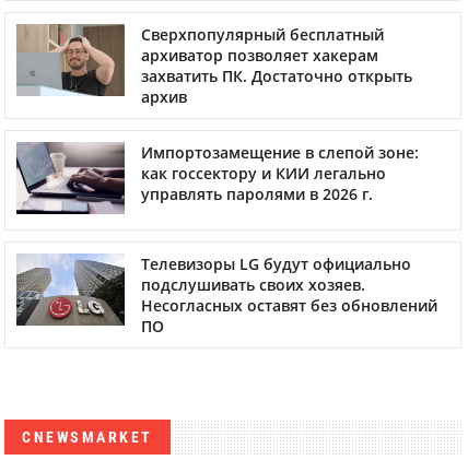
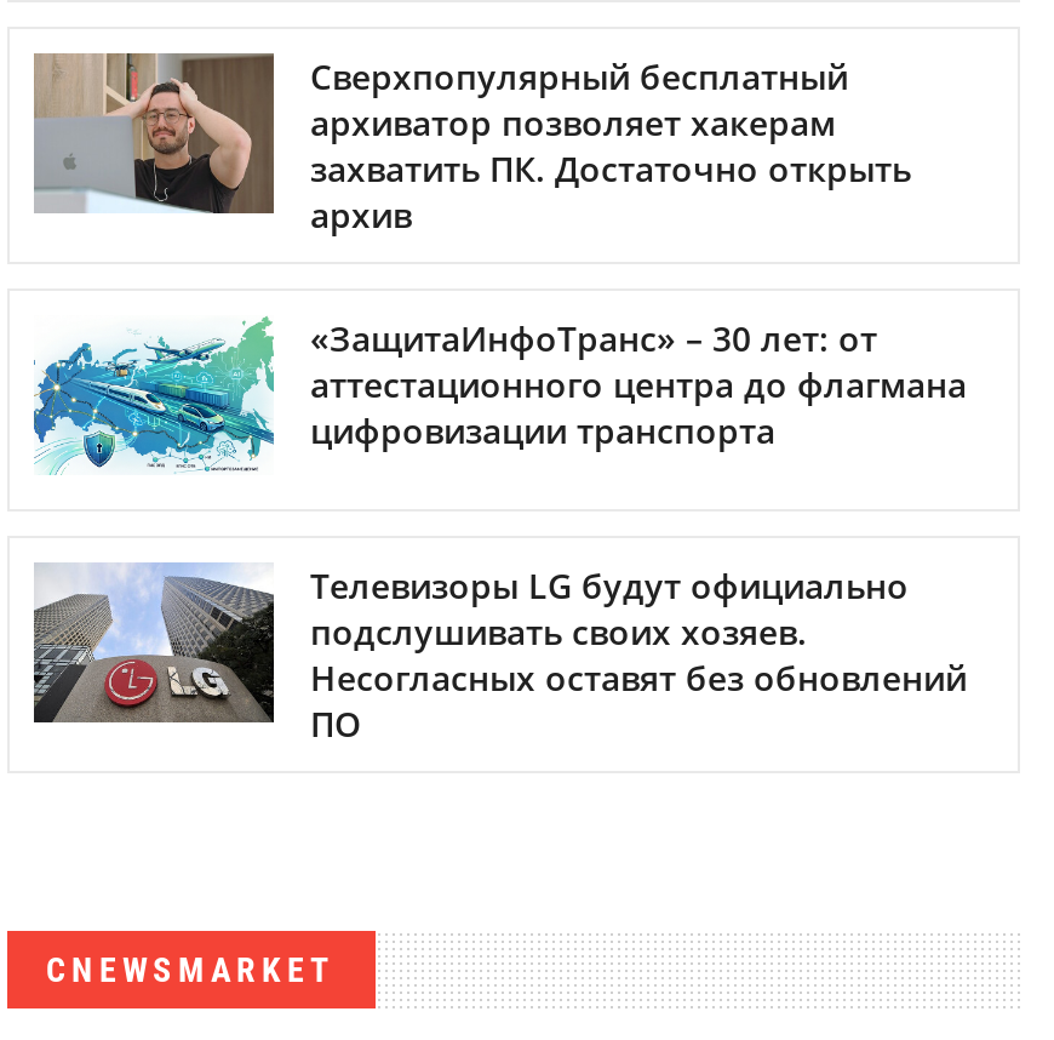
- [image]
- Импортозамещение в слепой зоне:
- как госсектору и КИИ легально
- управлять паролями в 2026 г.
+ [image]
+ «ЗащитаИнфоТранс» – 30 лет: от
+ аттестационного центра до флагмана
+ цифровизации транспорта
